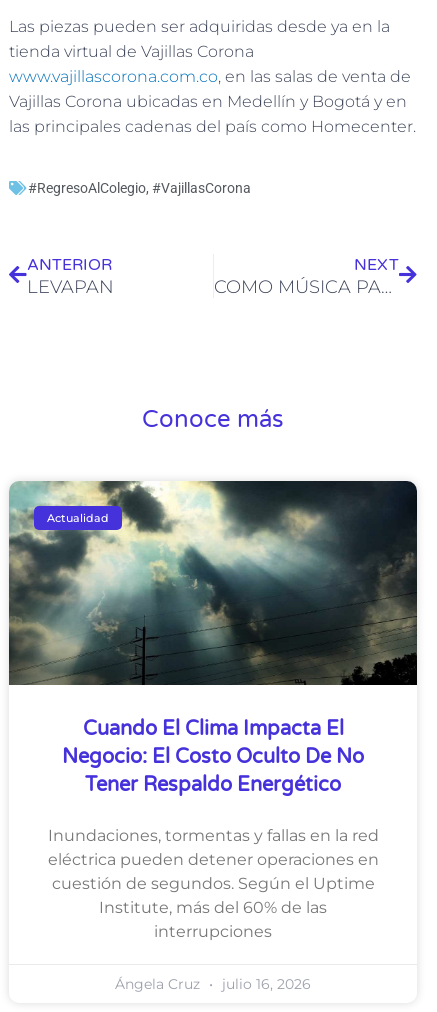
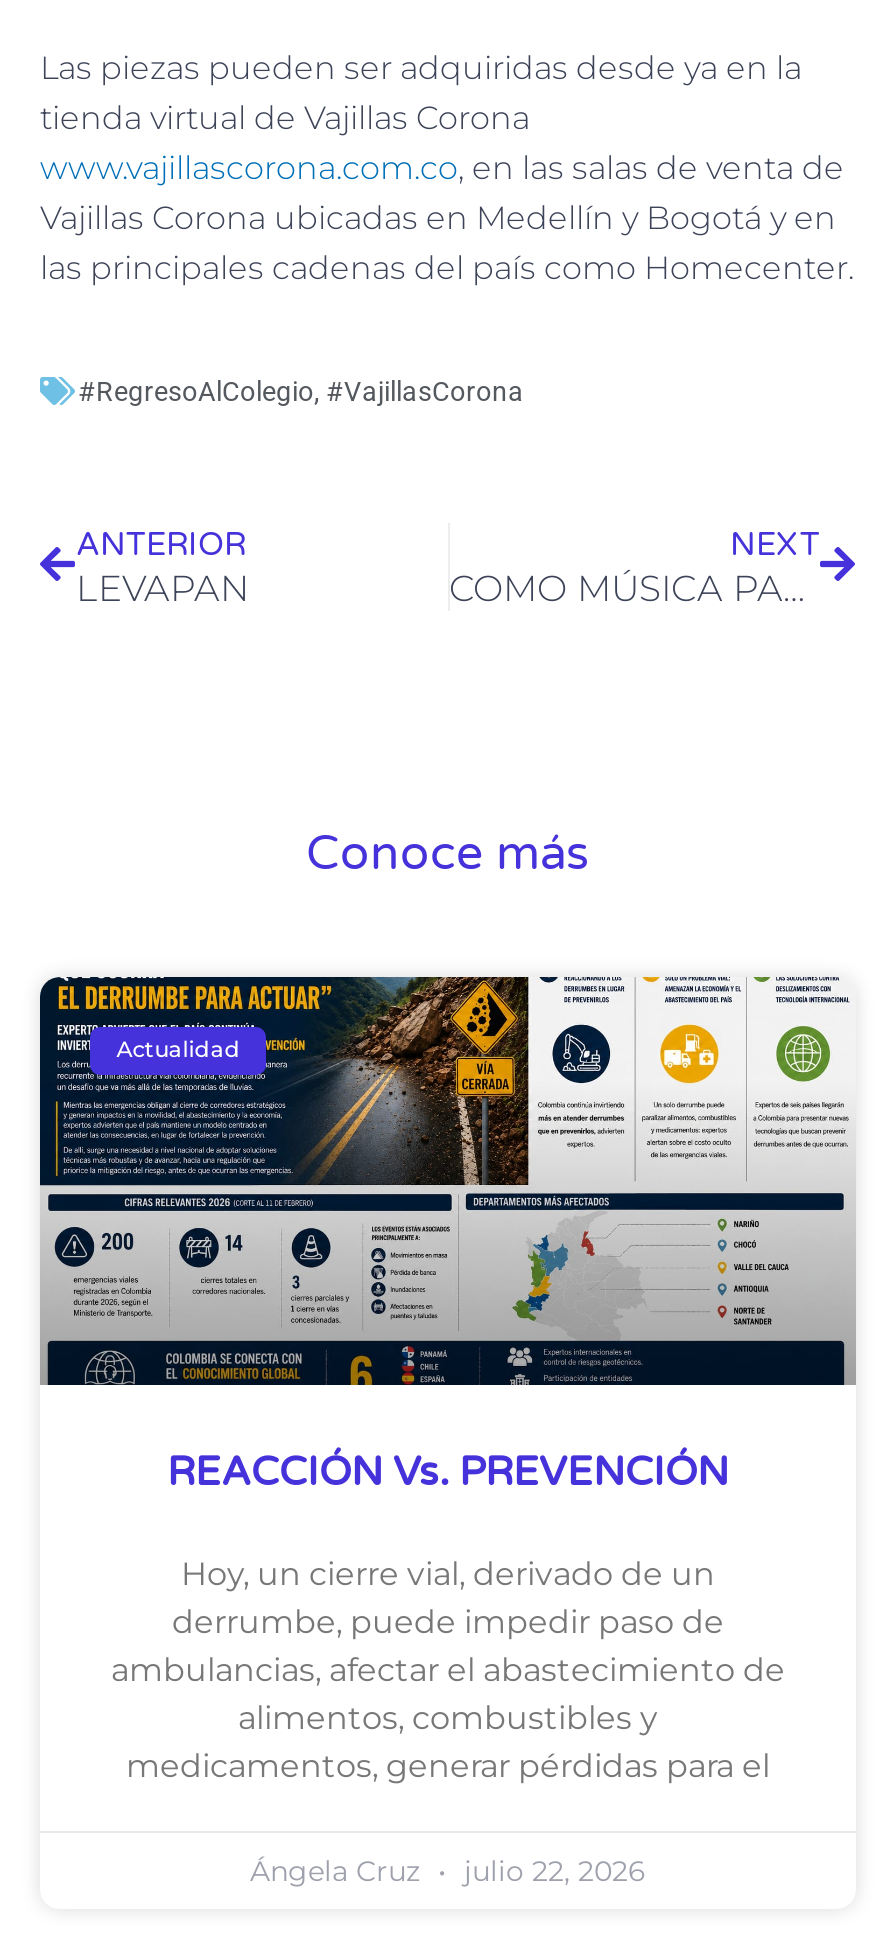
- [image]
- Cuando El Clima Impacta El
- Negocio: El Costo Oculto De No
- Tener Respaldo Energético
+ [image]
+ REACCIÓN Vs. PREVENCIÓN

- Inundaciones, tormentas y fallas en la red
- eléctrica pueden detener operaciones en
- cuestión de segundos. Según el Uptime
- Institute, más del 60% de las
- interrupciones
+ Hoy, un cierre vial, derivado de un
+ derrumbe, puede impedir paso de
+ ambulancias, afectar el abastecimiento de
+ alimentos, combustibles y
+ medicamentos, generar pérdidas para el

- Ángela Cruz julio 16, 2026
+ Ángela Cruz julio 22, 2026
